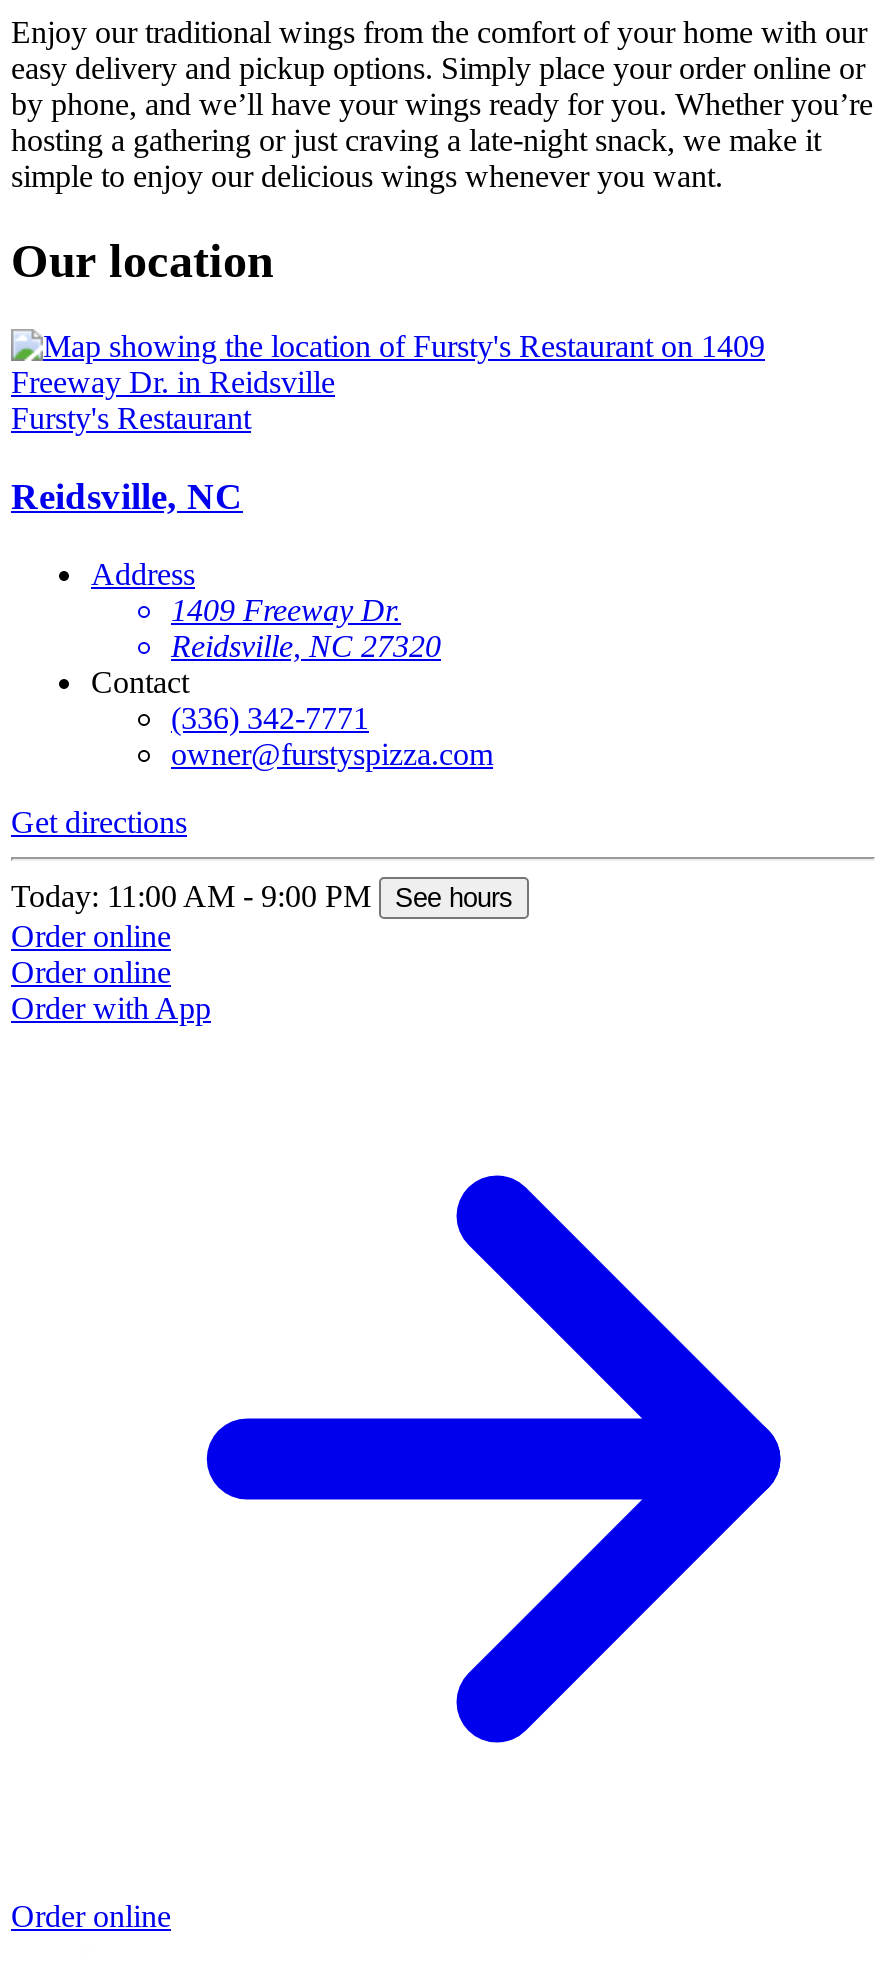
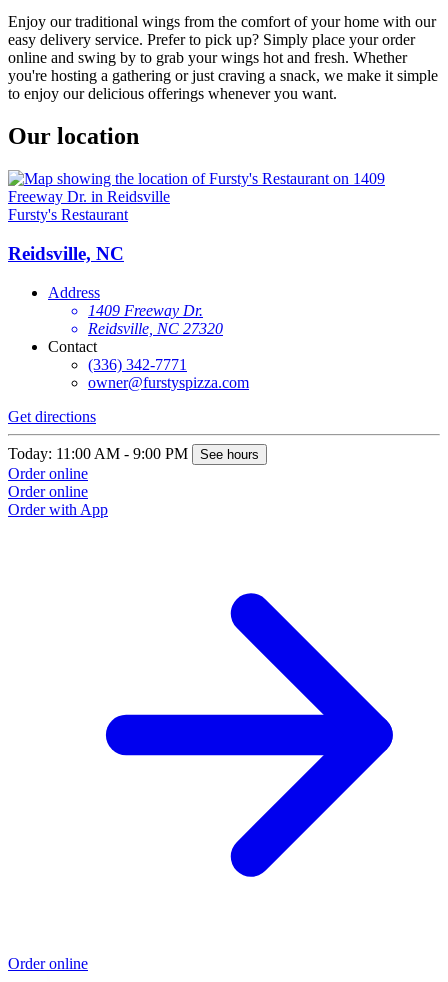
- easy delivery and pickup options. Simply place your order online or
- by phone, and we’ll have your wings ready for you. Whether you’re
- hosting a gathering or just craving a late-night snack, we make it
- simple to enjoy our delicious wings whenever you want.
+ easy delivery service. Prefer to pick up? Simply place your order
+ online and swing by to grab your wings hot and fresh. Whether
+ you're hosting a gathering or just craving a snack, we make it simple
+ to enjoy our delicious offerings whenever you want.
